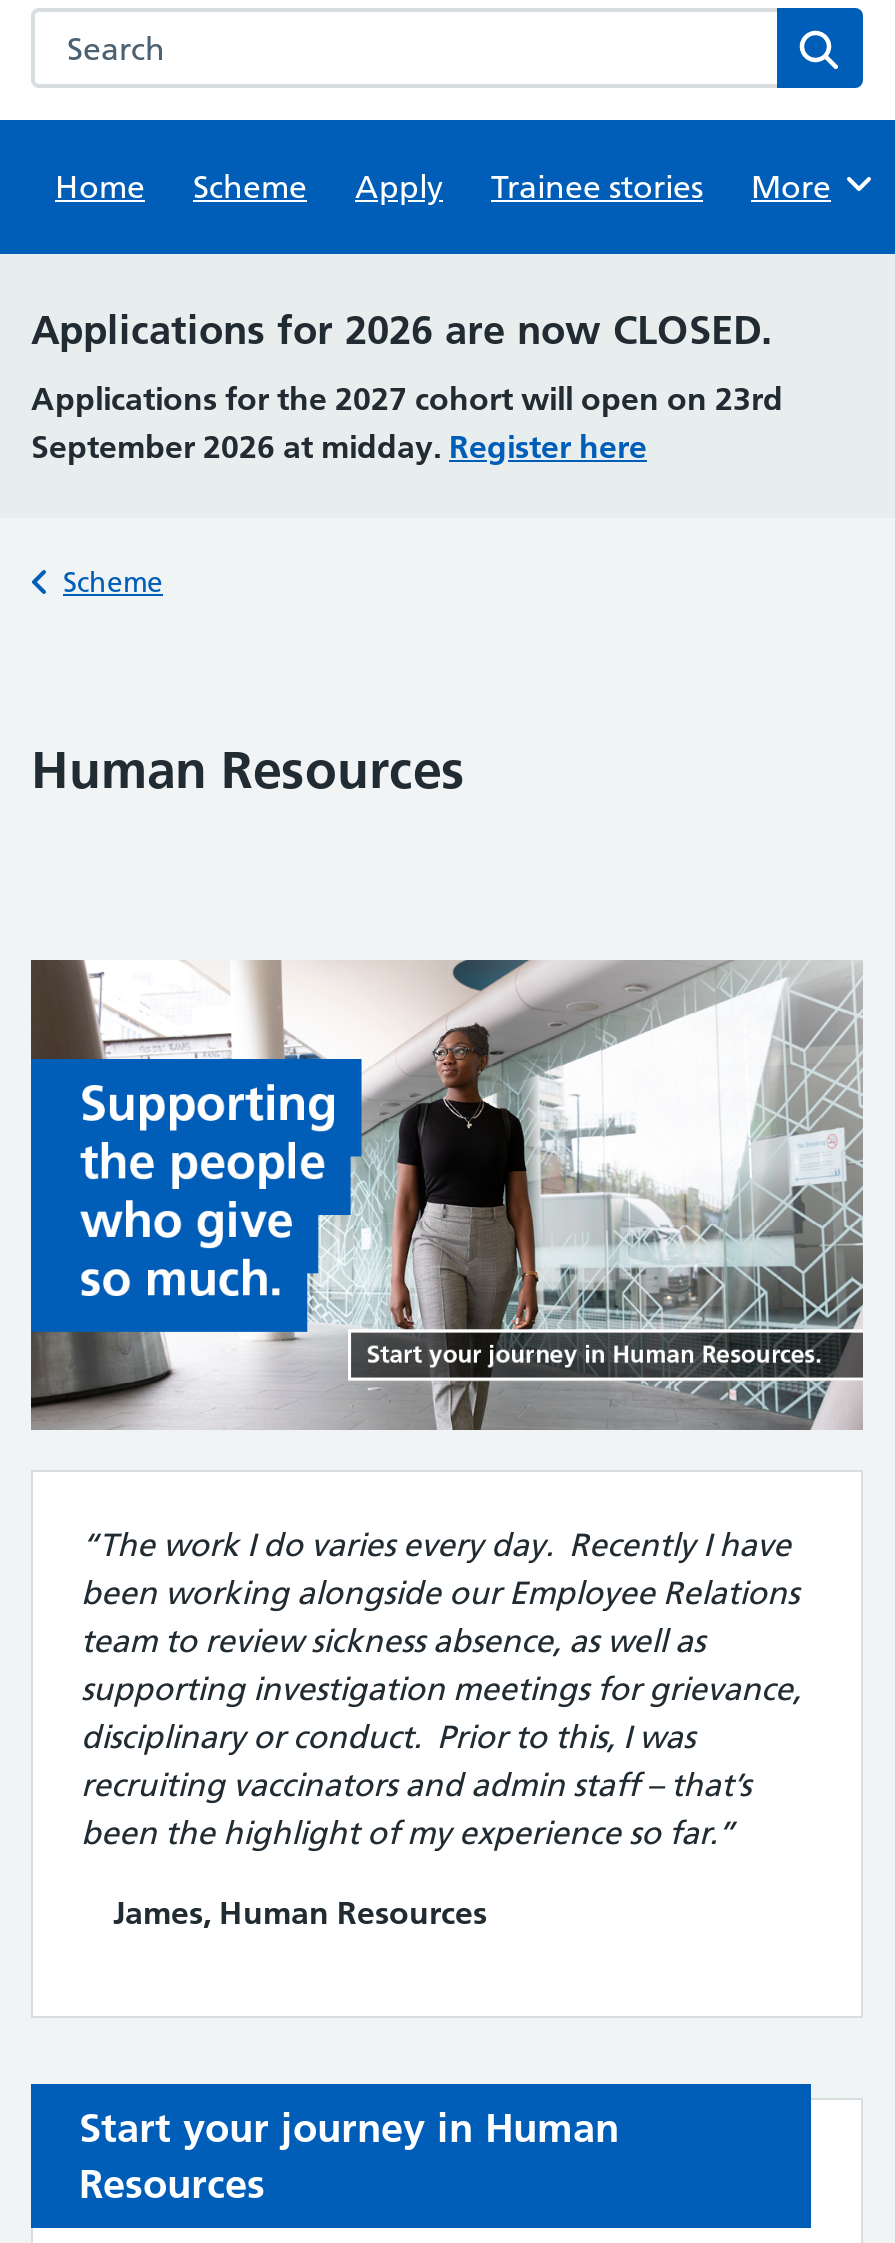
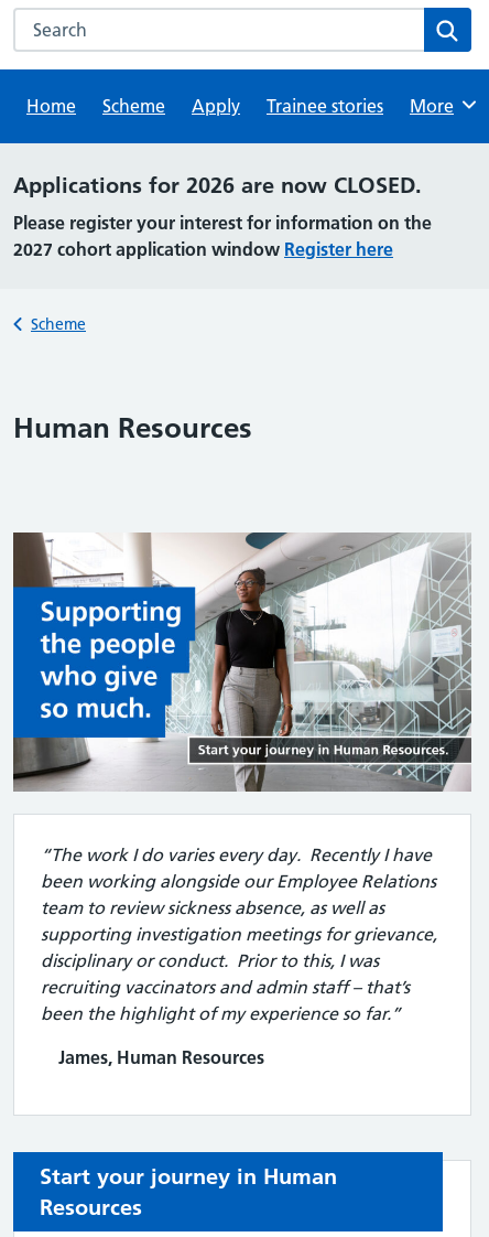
- Applications for the 2027 cohort will open on 23rd
- September 2026 at midday. Register here
+ Please register your interest for information on the
+ 2027 cohort application window Register here
